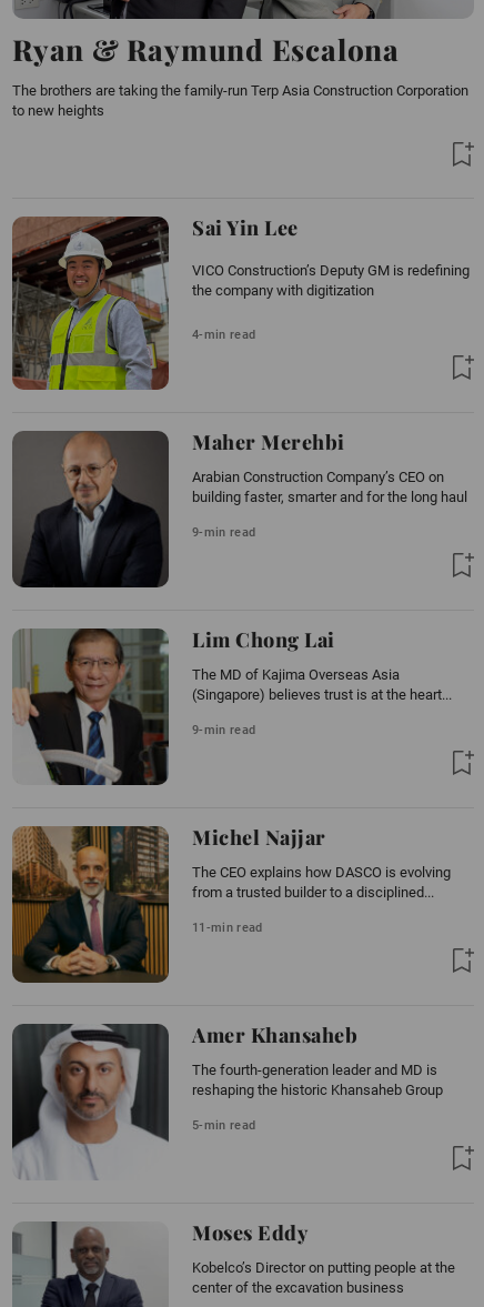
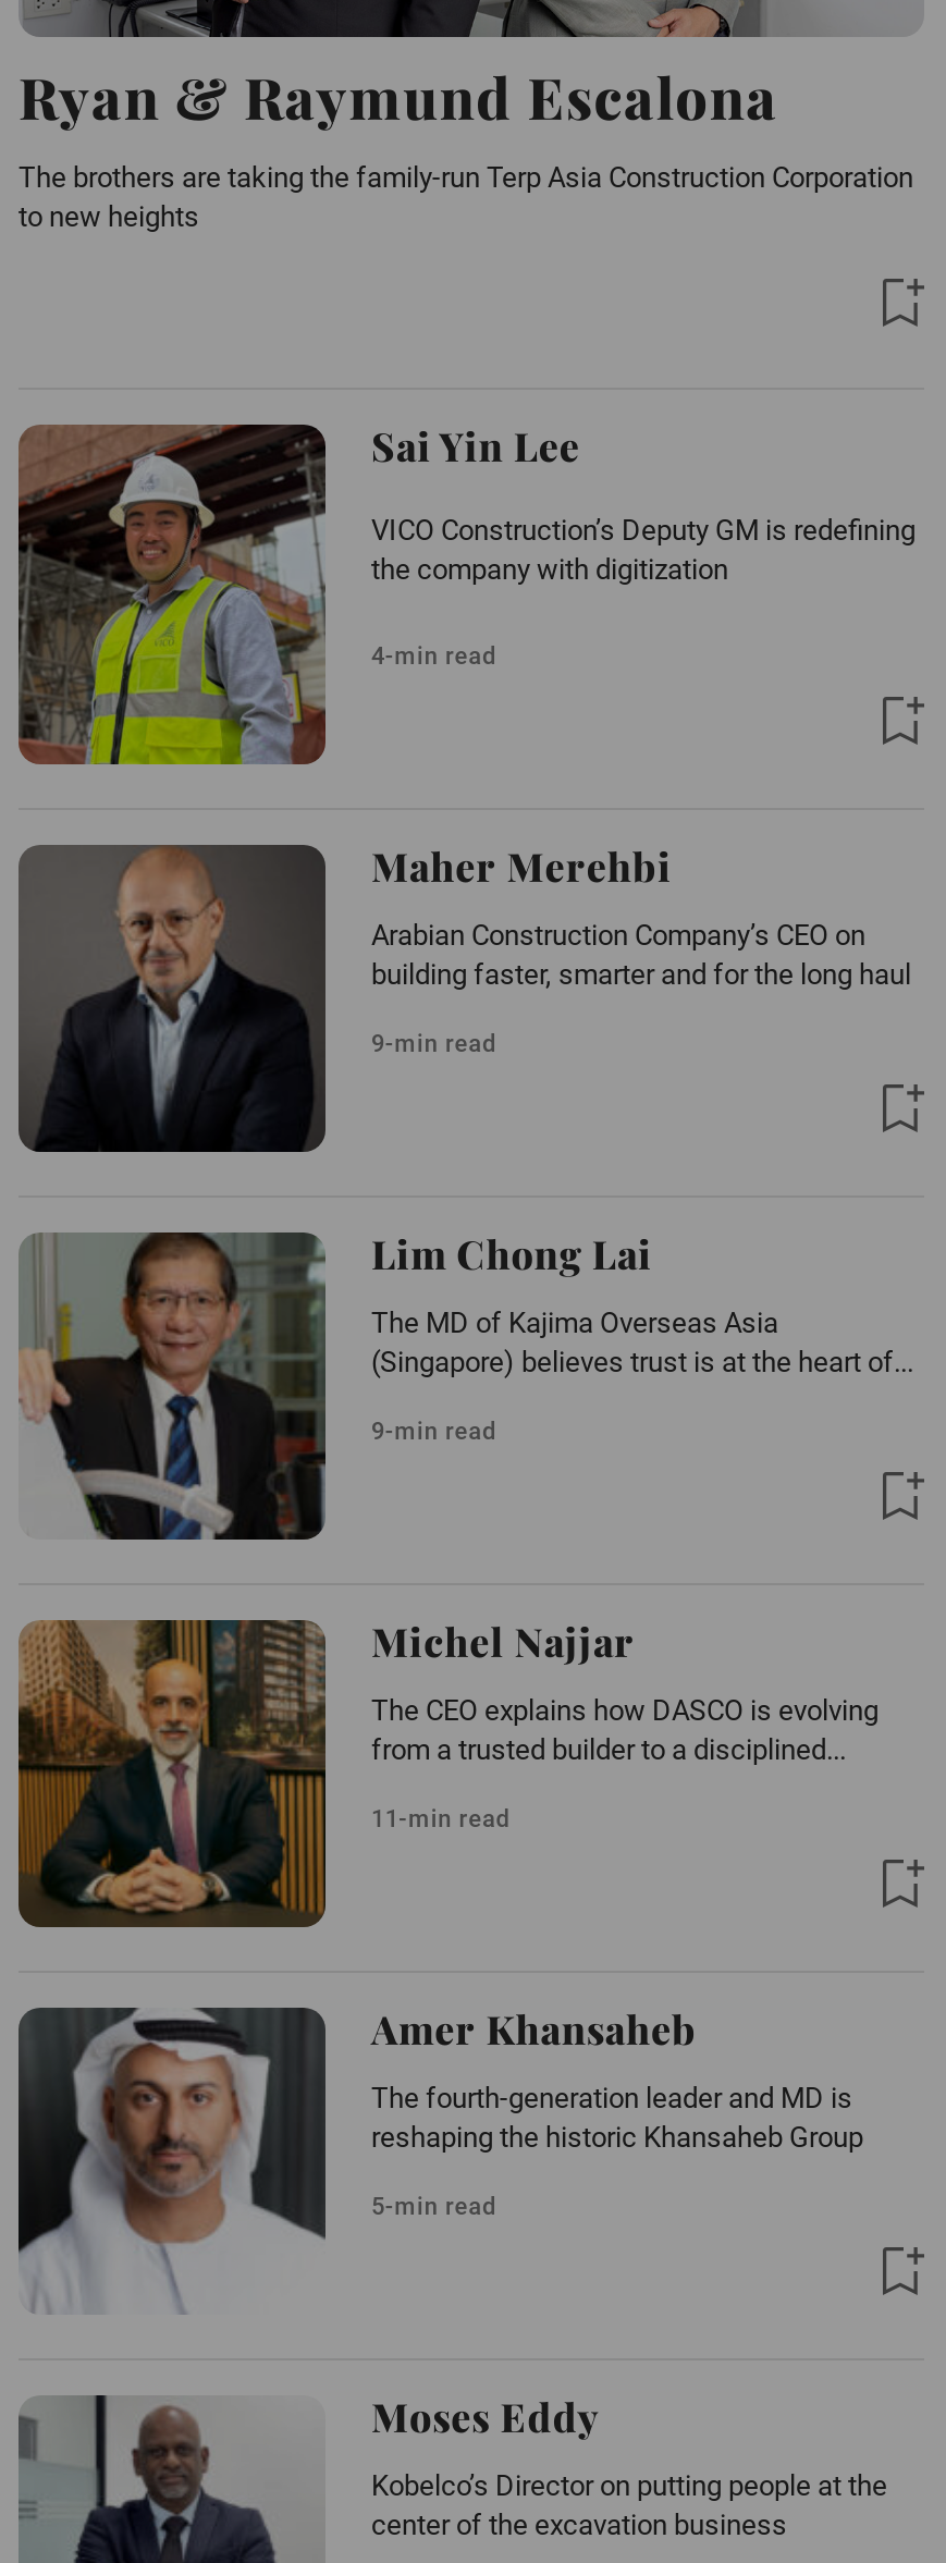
- (Singapore) believes trust is at the heart...
+ (Singapore) believes trust is at the heart of...
